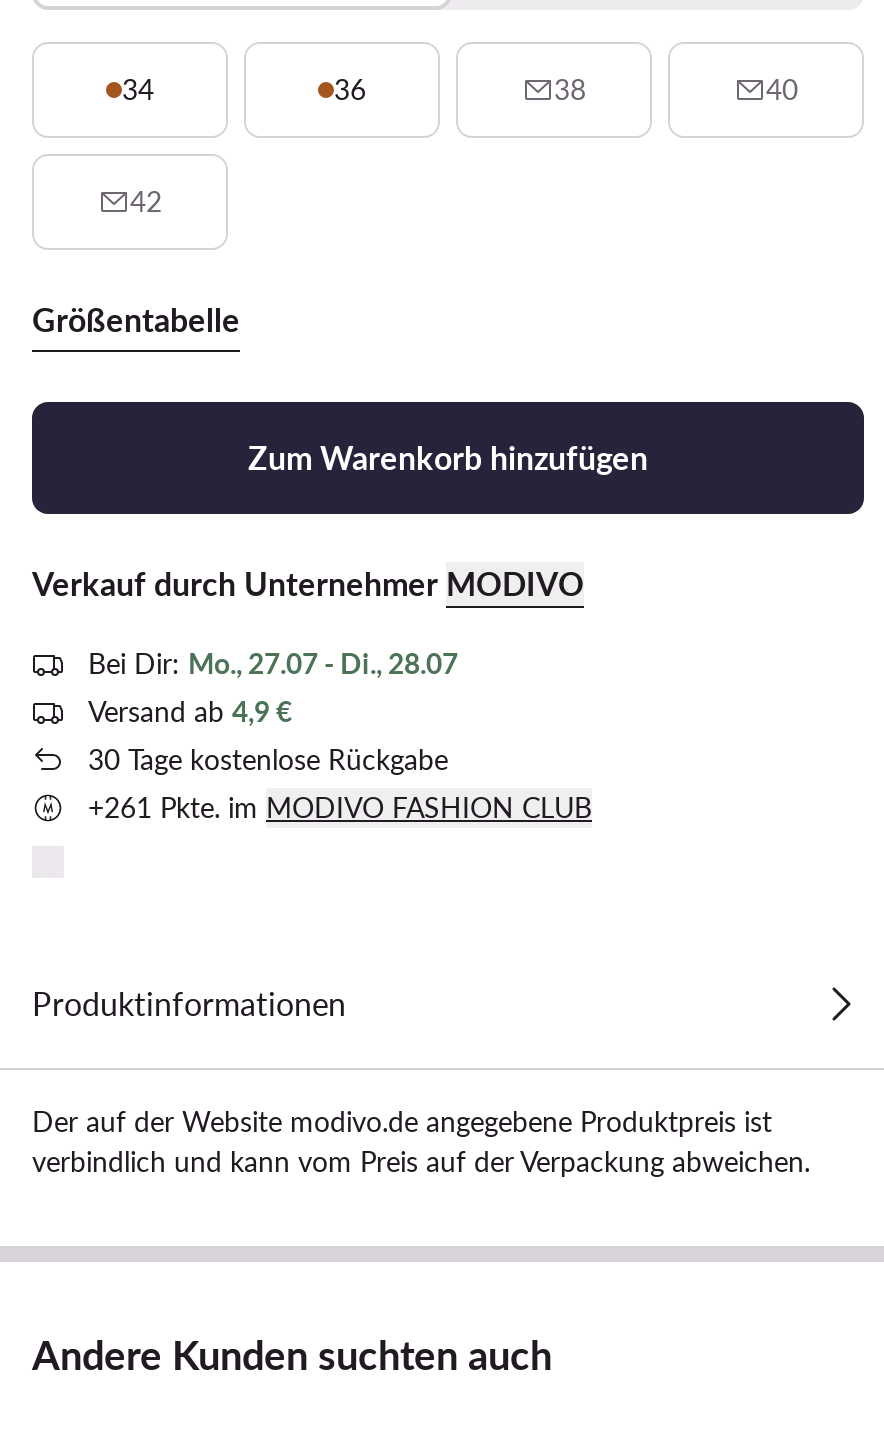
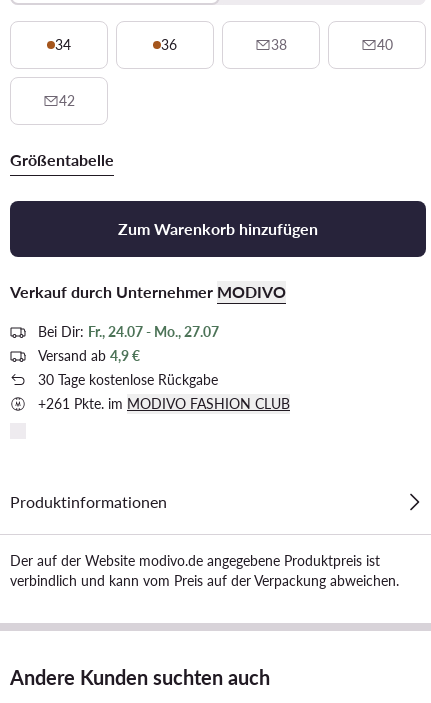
- Bei Dir: Mo., 27.07 - Di., 28.07
+ Bei Dir: Fr., 24.07 - Mo., 27.07
